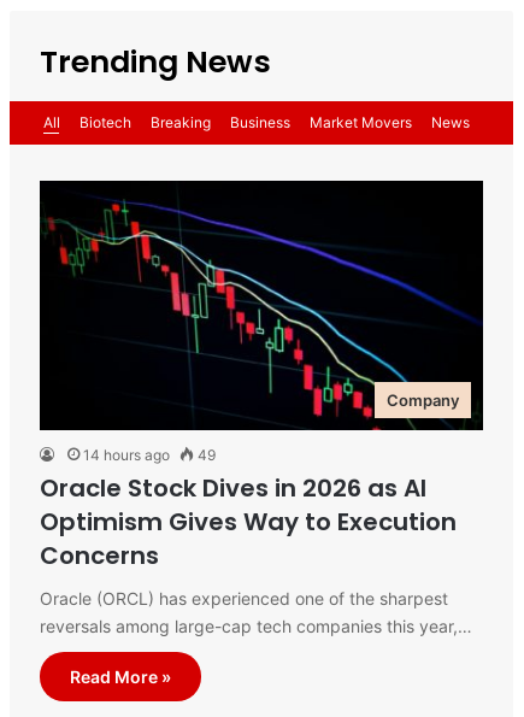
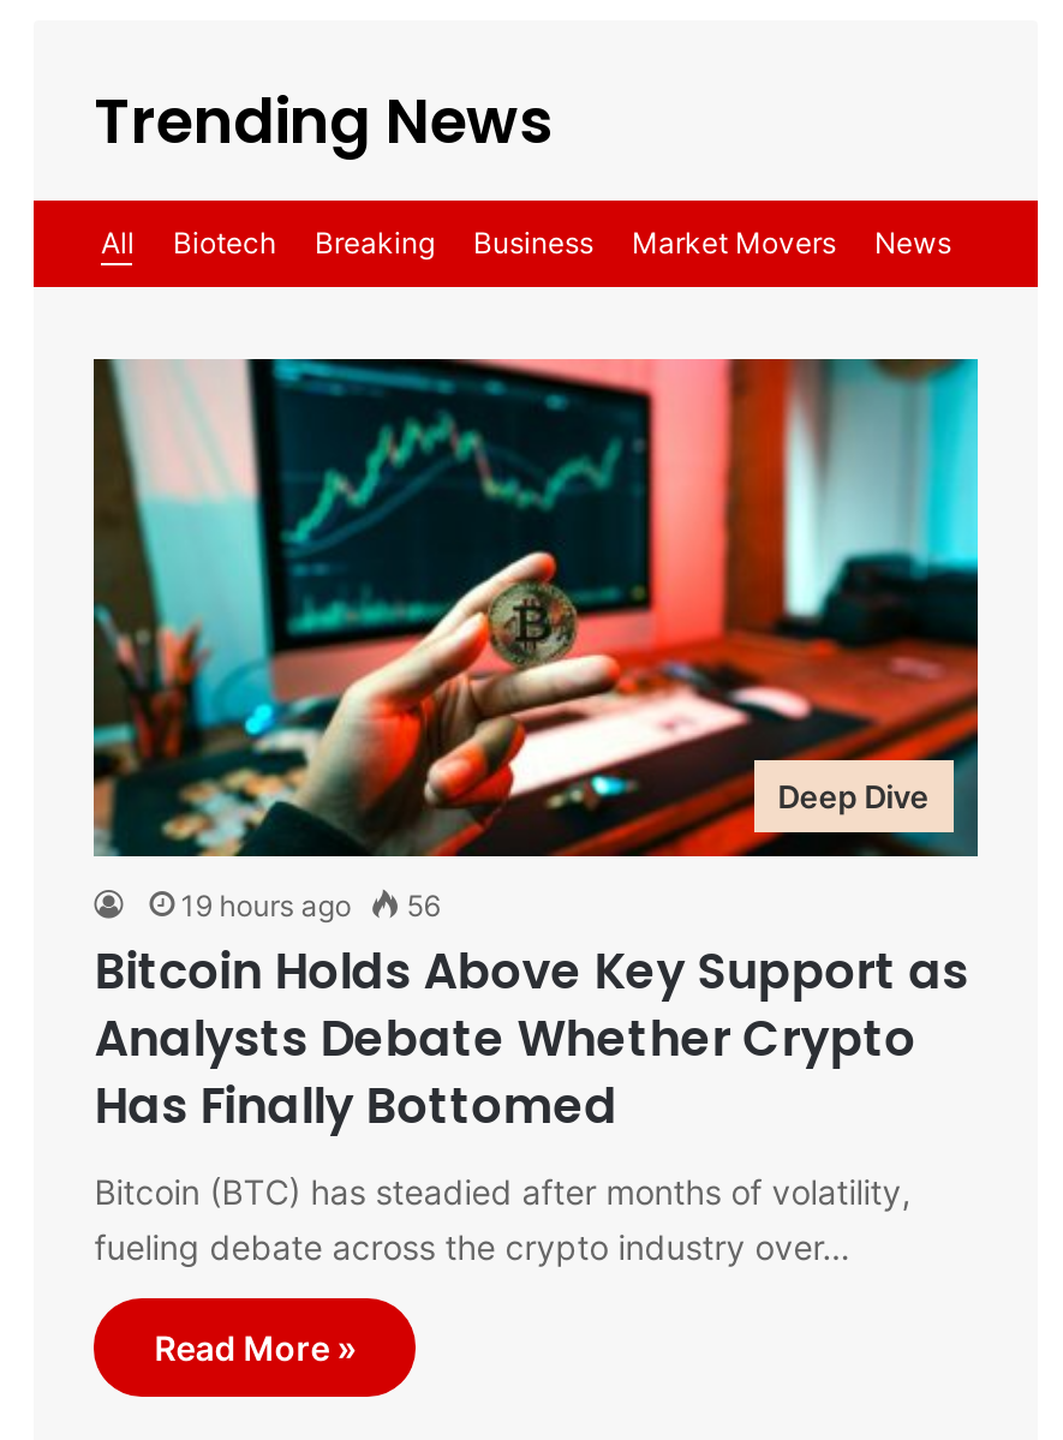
- [image]
- Company
+ [image]
+ Deep Dive

- 14 hours ago
- 49
- Oracle Stock Dives in 2026 as AI
- Optimism Gives Way to Execution
- Concerns
+ 19 hours ago
+ 56
+ Bitcoin Holds Above Key Support as
+ Analysts Debate Whether Crypto
+ Has Finally Bottomed

- Oracle (ORCL) has experienced one of the sharpest
- reversals among large-cap tech companies this year,…
+ Bitcoin (BTC) has steadied after months of volatility,
+ fueling debate across the crypto industry over…
